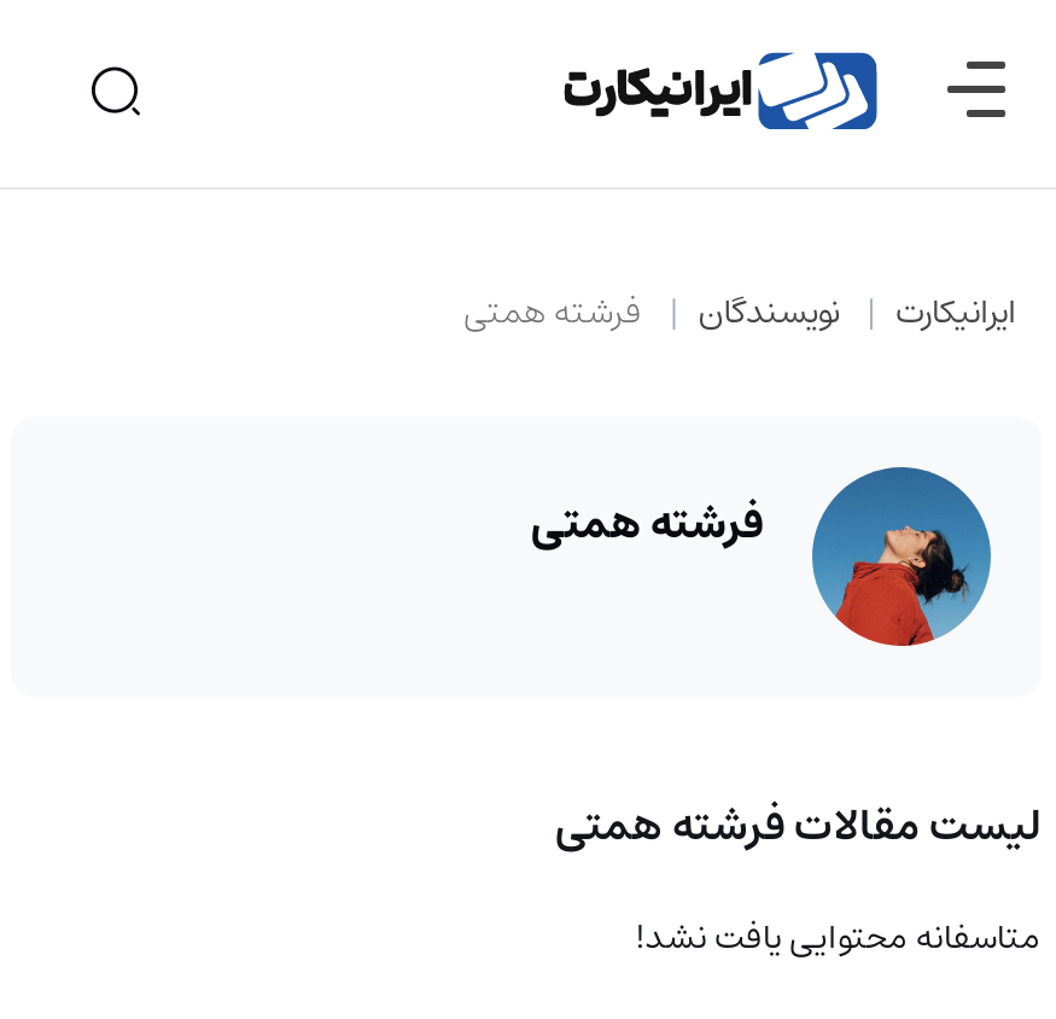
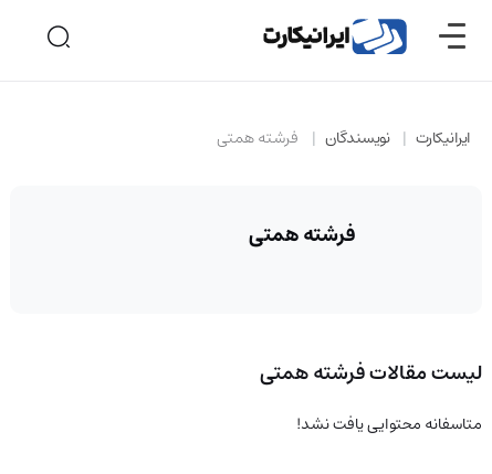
- [image]
